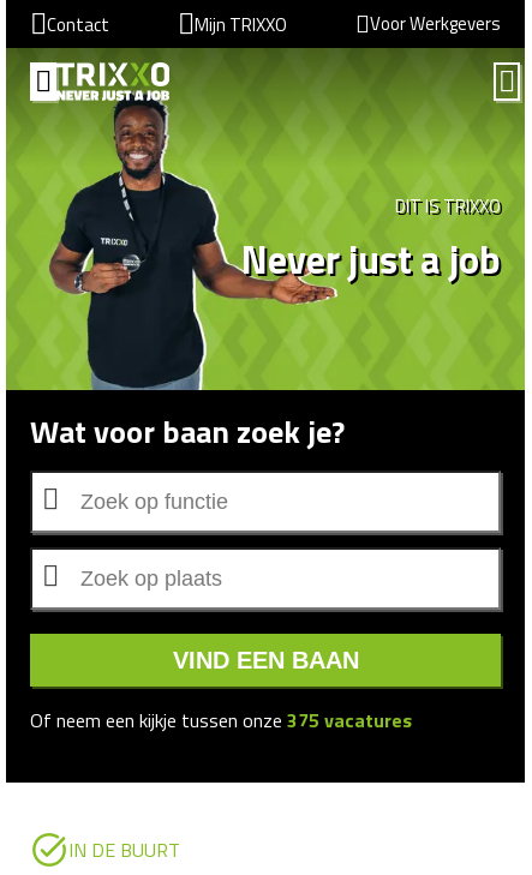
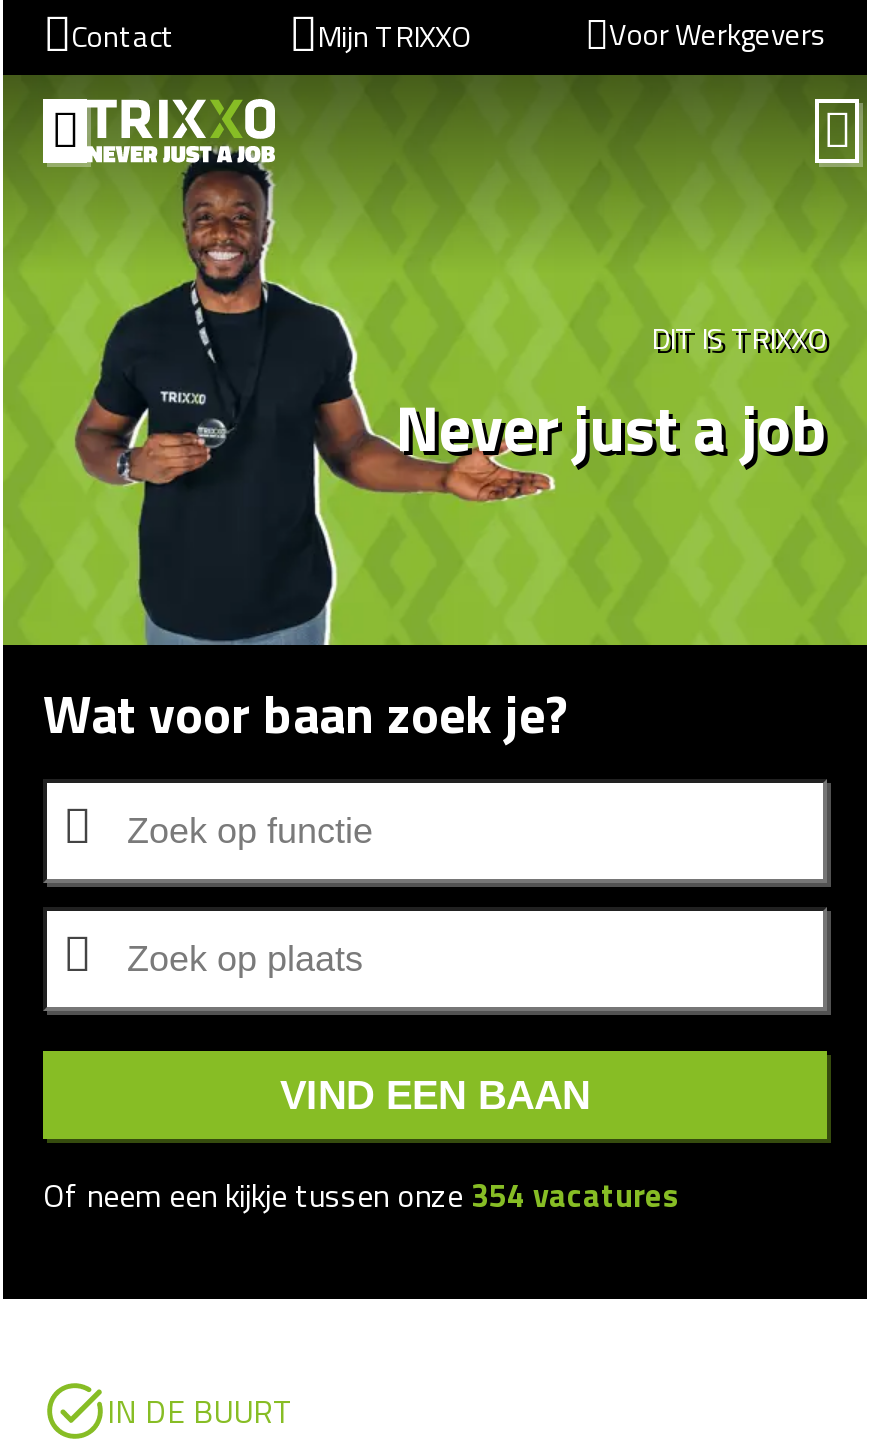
- Of neem een kijkje tussen onze 375 vacatures
+ Of neem een kijkje tussen onze 354 vacatures
